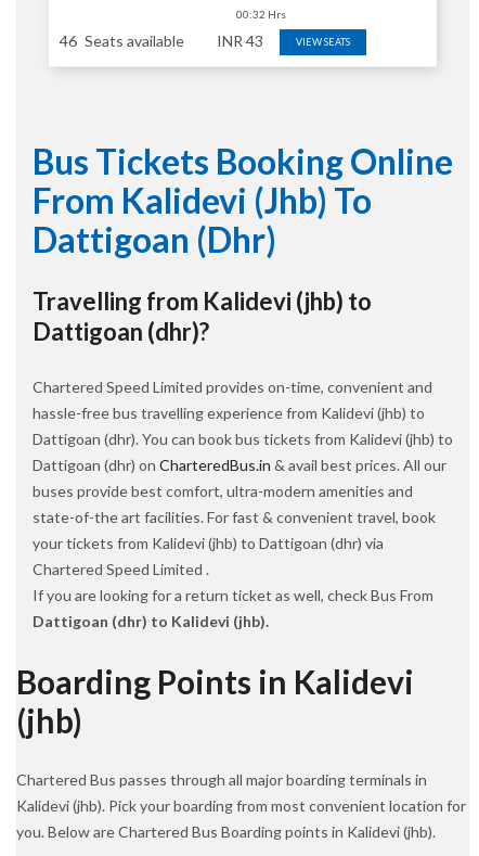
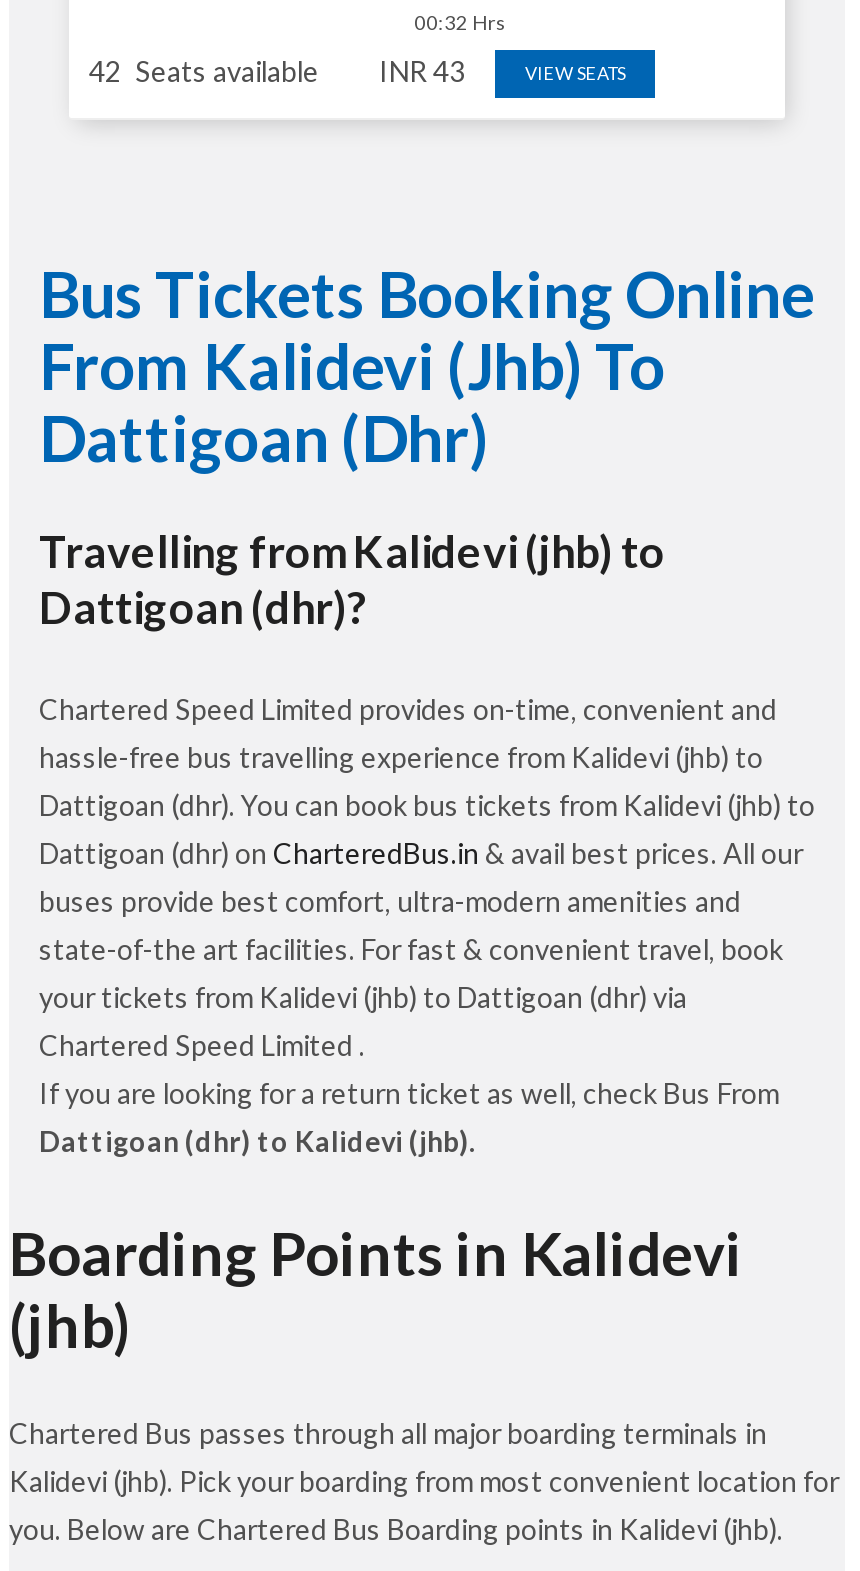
- 46 Seats available
+ 42 Seats available
